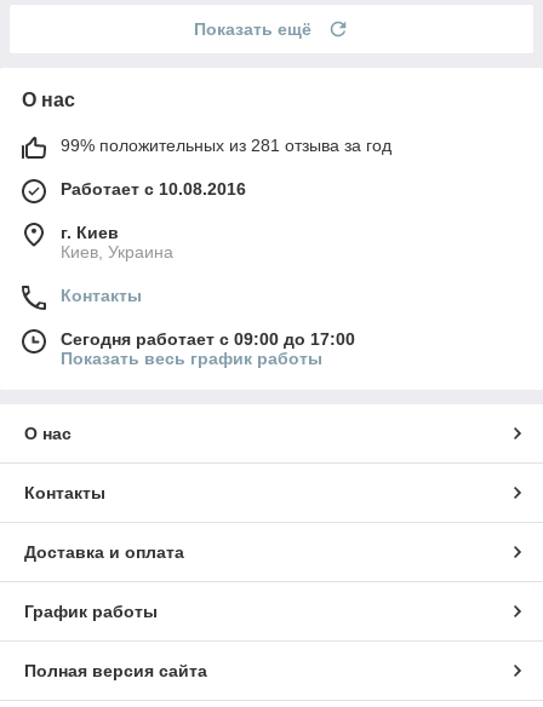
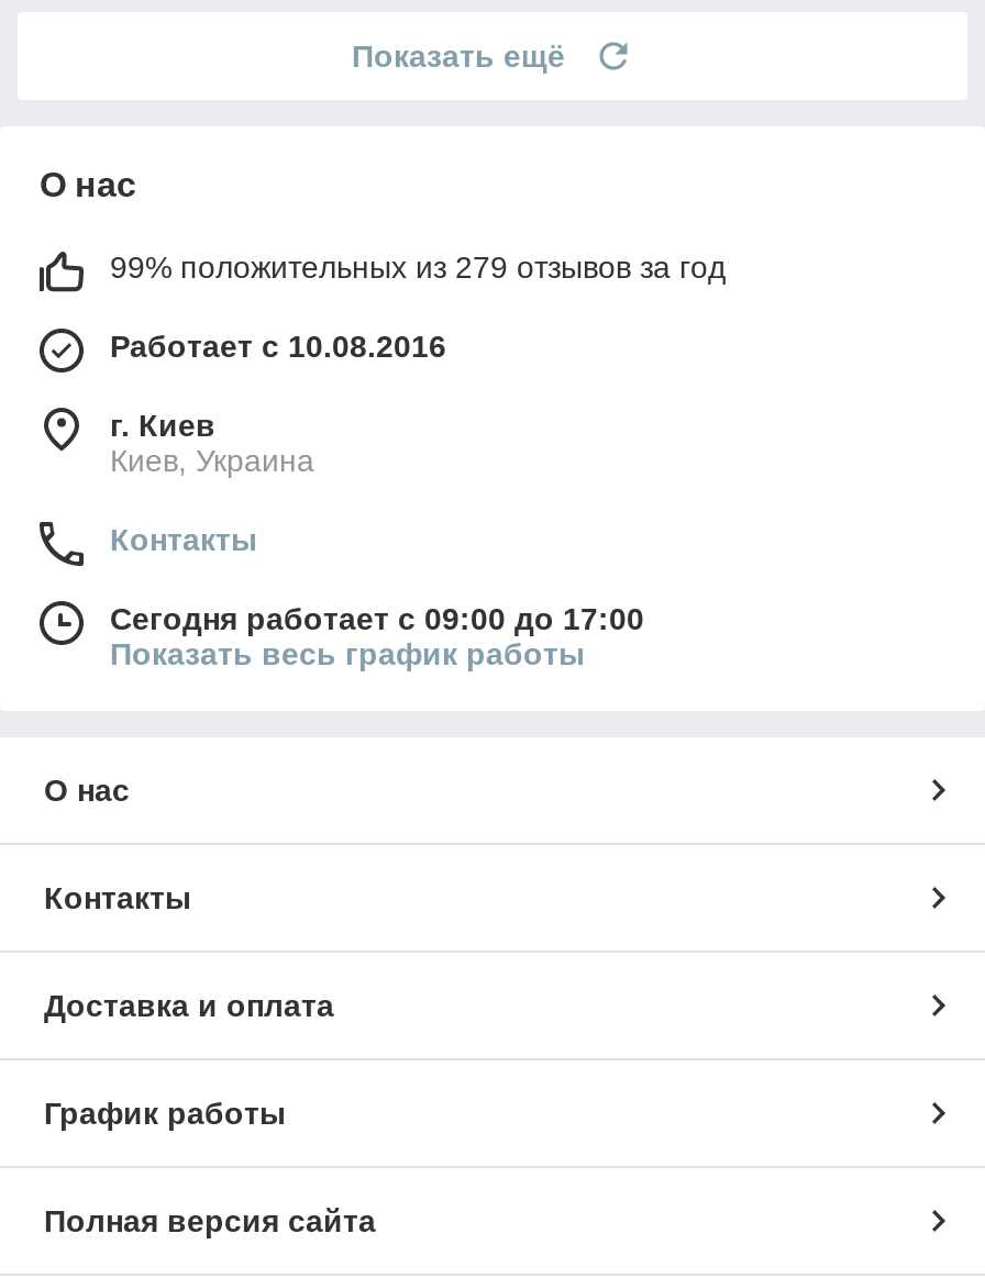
- 99% положительных из 281 отзыва за год
+ 99% положительных из 279 отзывов за год
